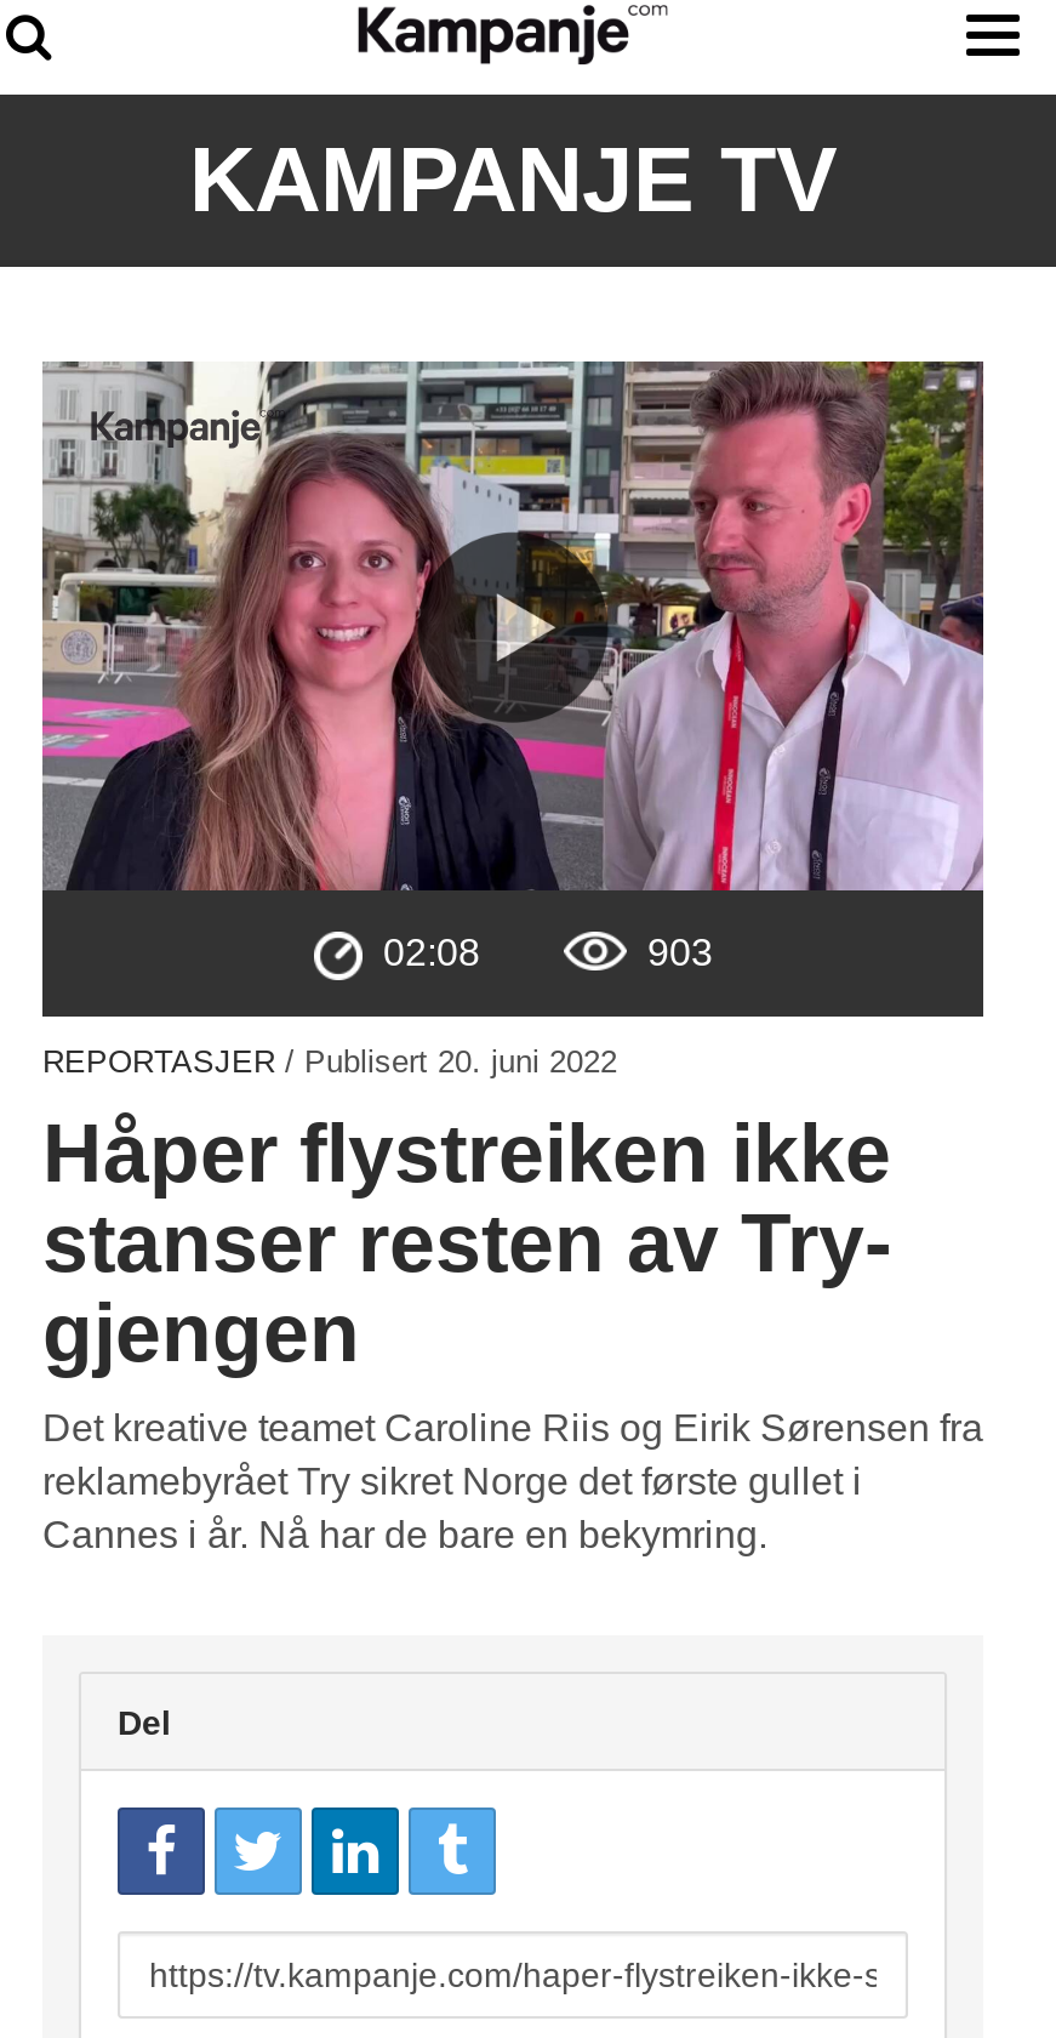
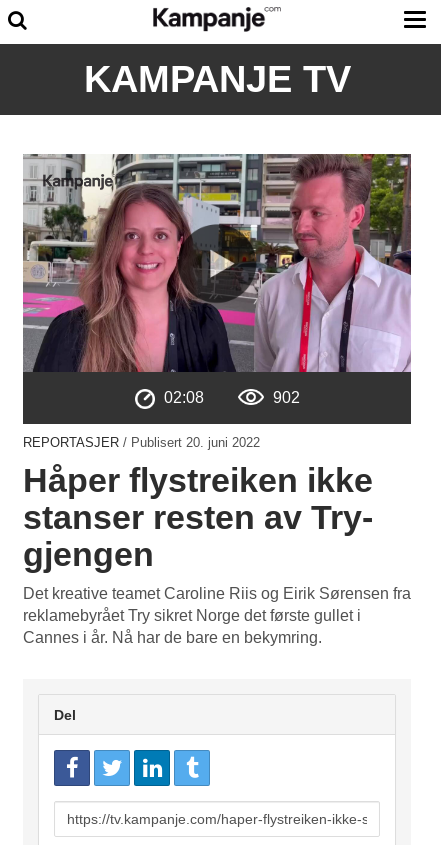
- 903
+ 902
